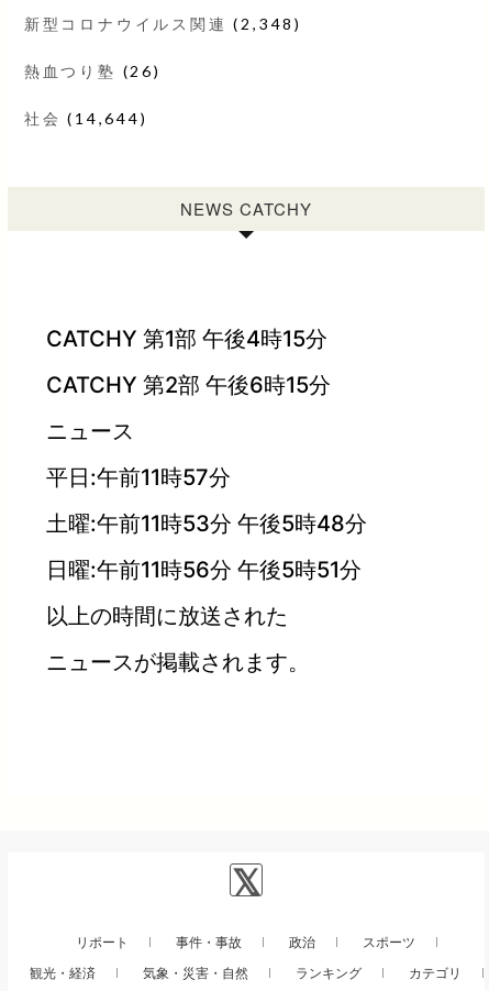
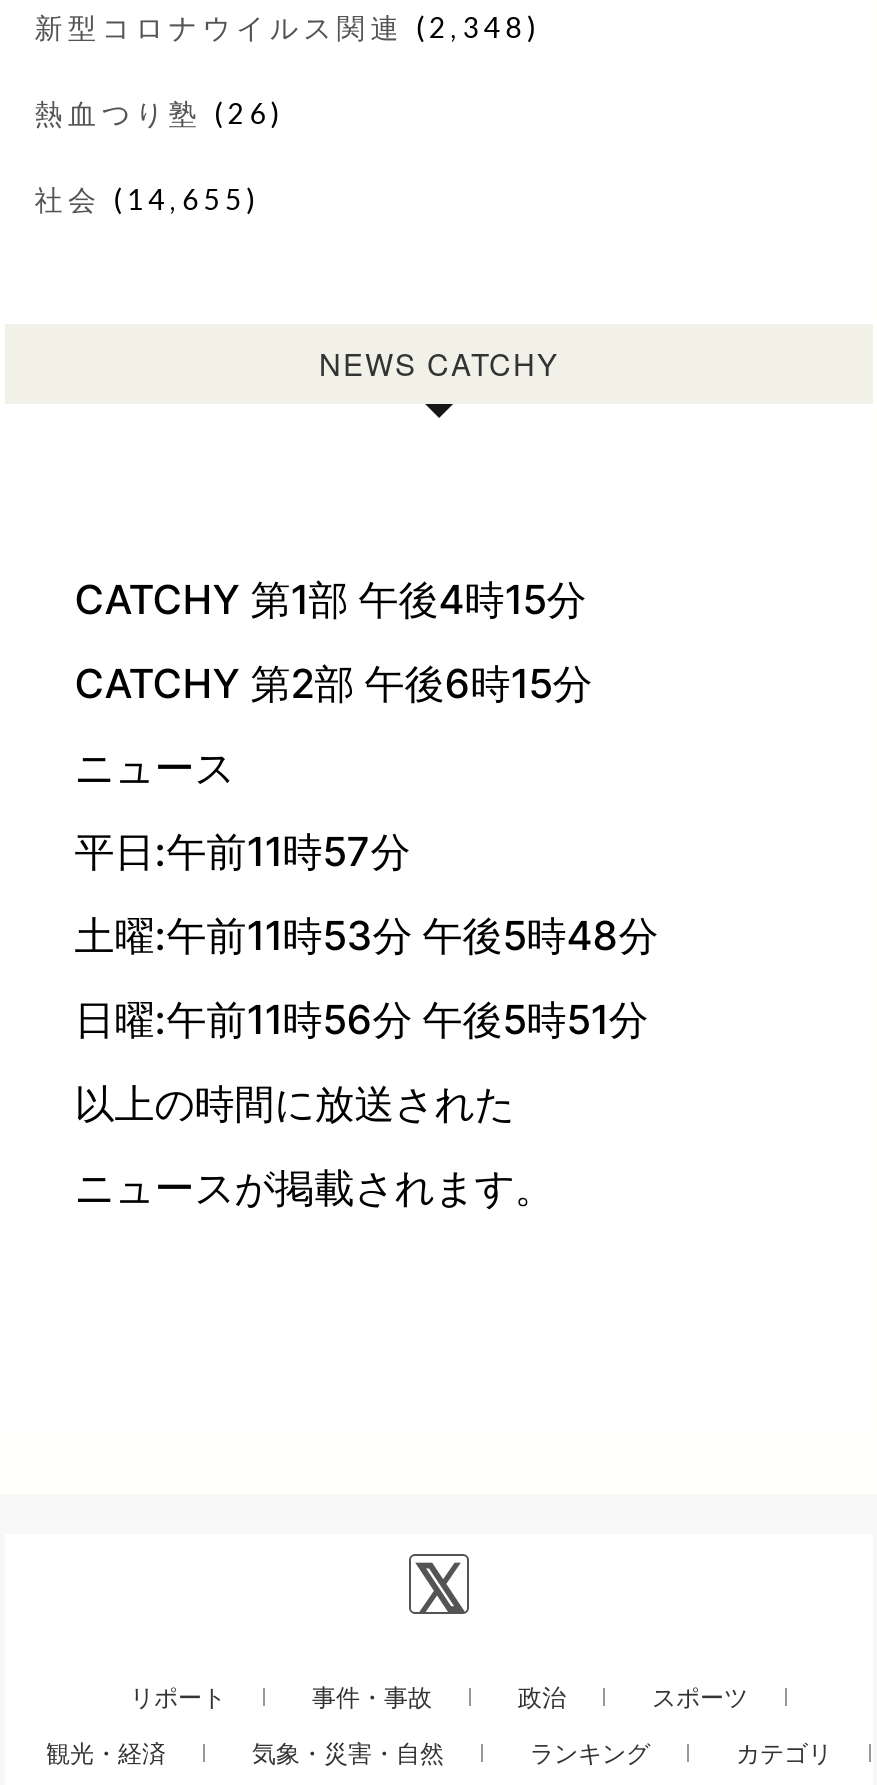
- 社会(14,644)
+ 社会(14,655)
